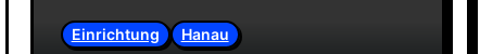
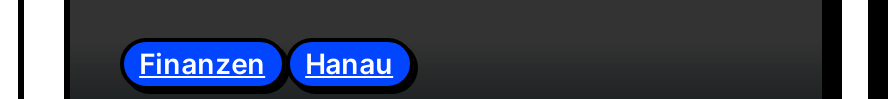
- Einrichtung
+ Finanzen
